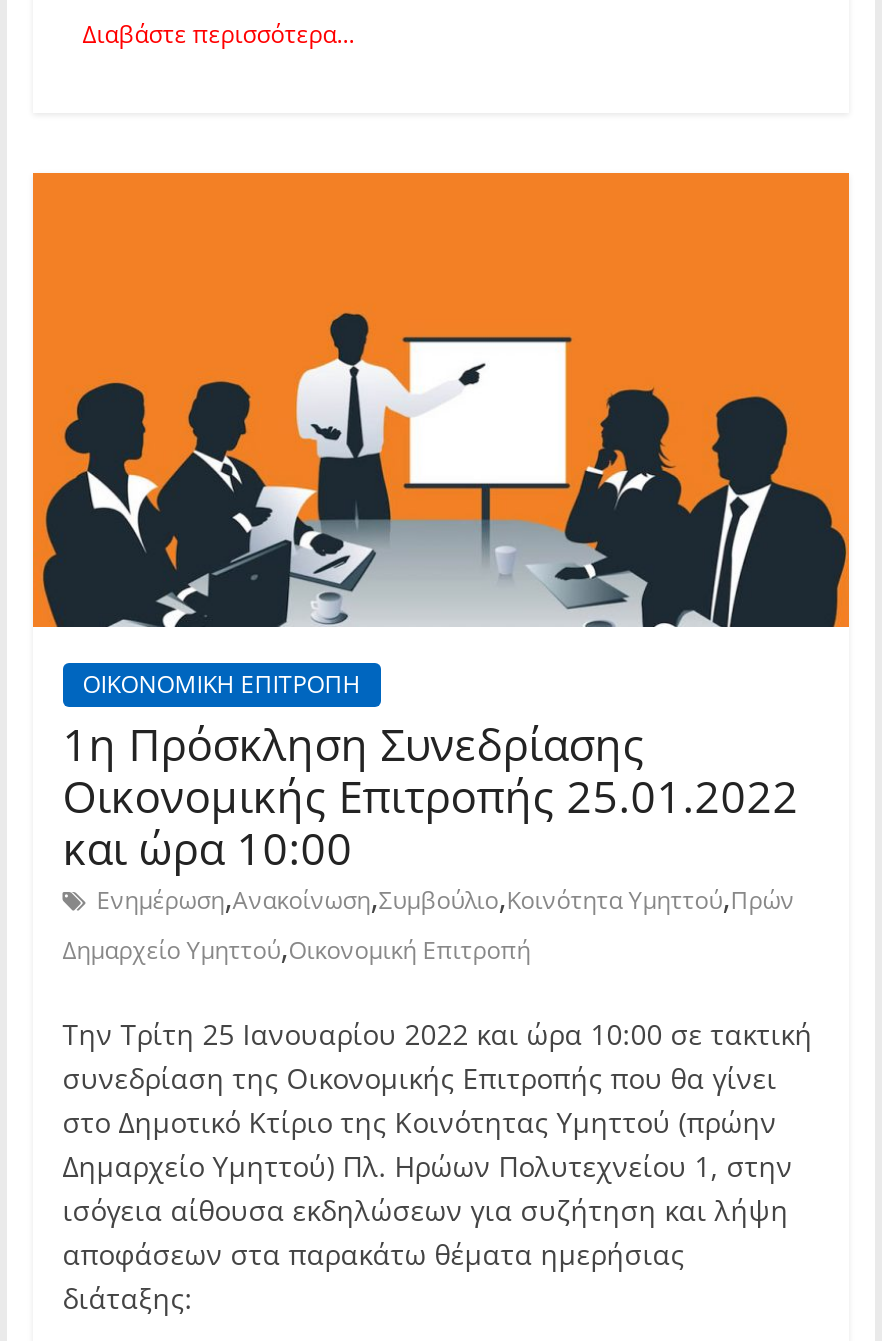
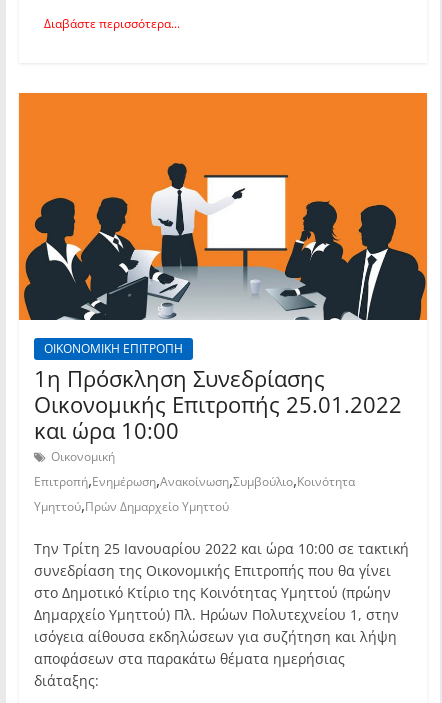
- Ενημέρωση,Ανακοίνωση,Συμβούλιο,Κοινότητα Υμηττού,Πρών
- Δημαρχείο Υμηττού,Οικονομική Επιτροπή
+ Οικονομική
+ Επιτροπή,Ενημέρωση,Ανακοίνωση,Συμβούλιο,Κοινότητα
+ Υμηττού,Πρών Δημαρχείο Υμηττού
